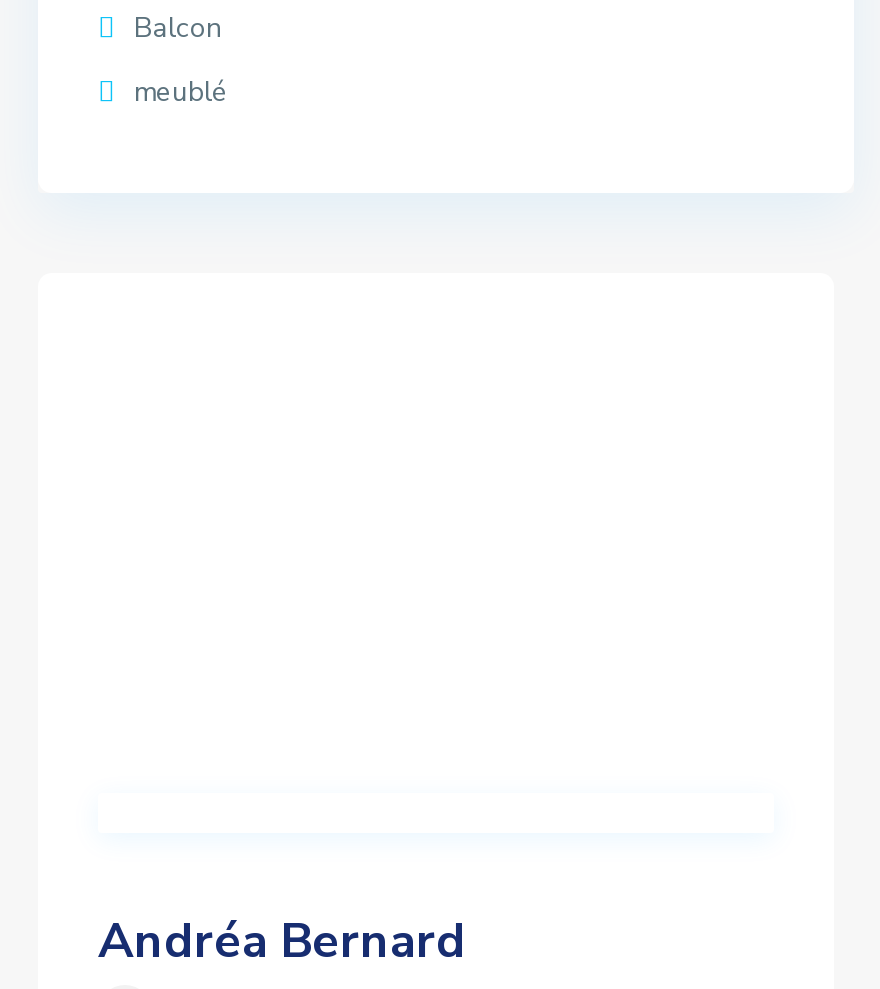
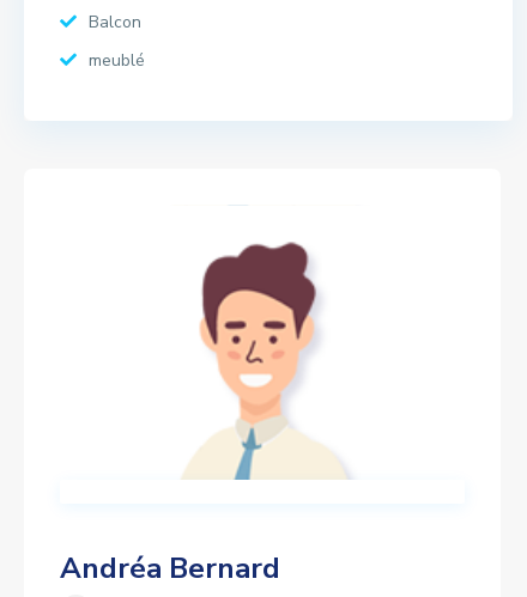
+ [image]
